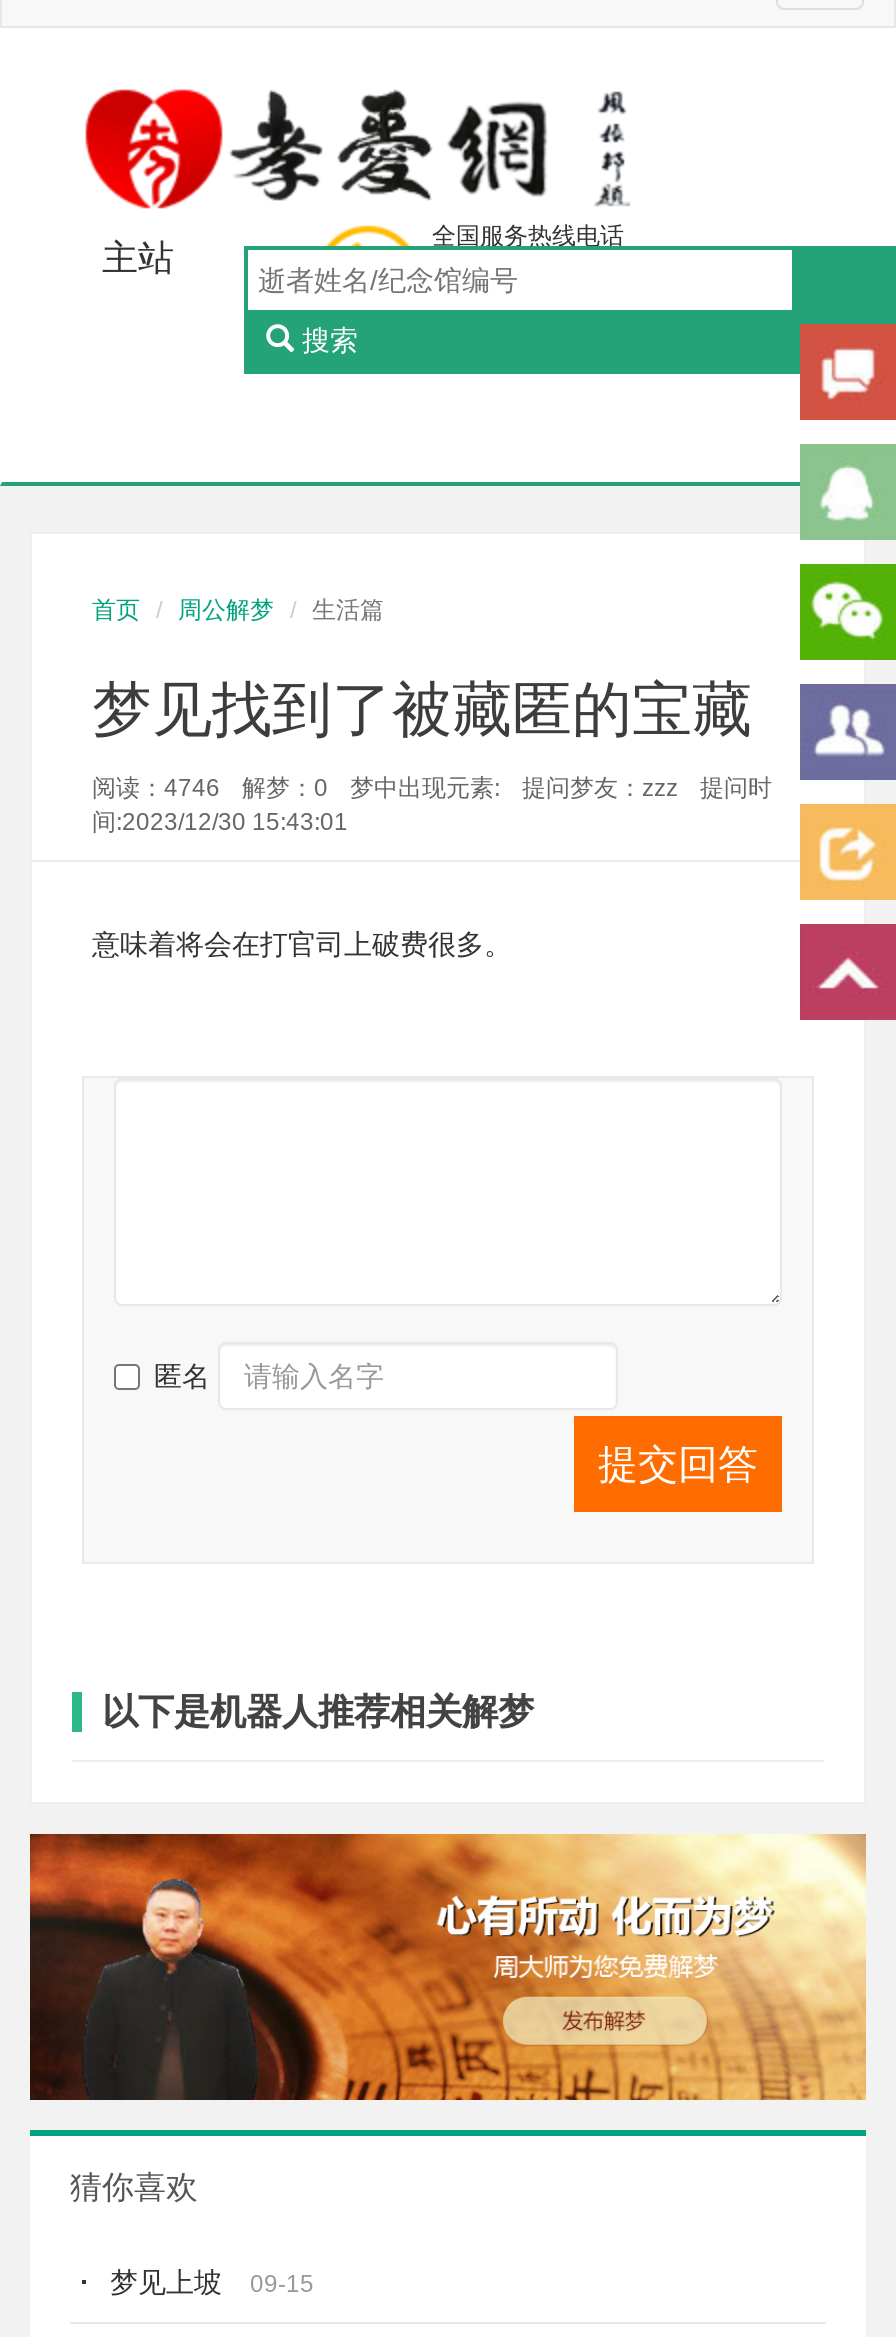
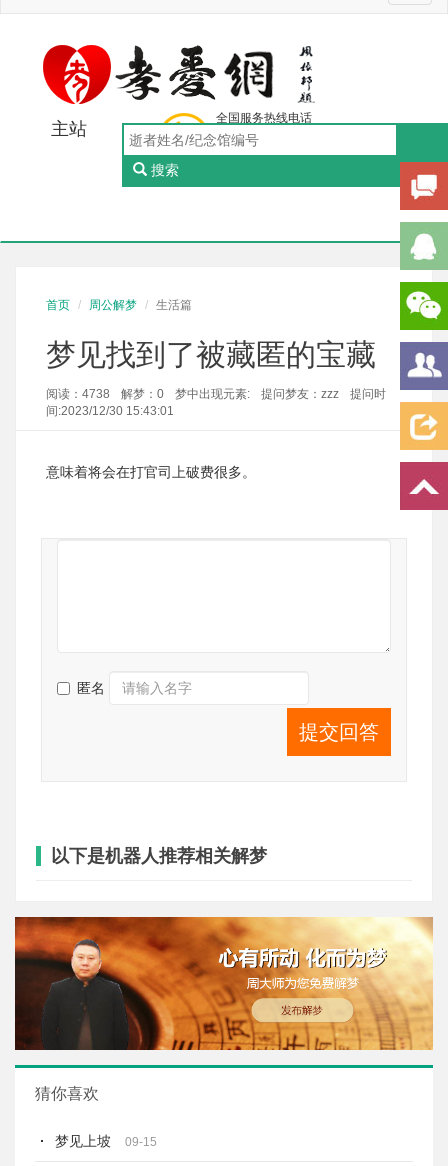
- 阅读：4746 解梦：0 梦中出现元素: 提问梦友：zzz 提问时
+ 阅读：4738 解梦：0 梦中出现元素: 提问梦友：zzz 提问时
